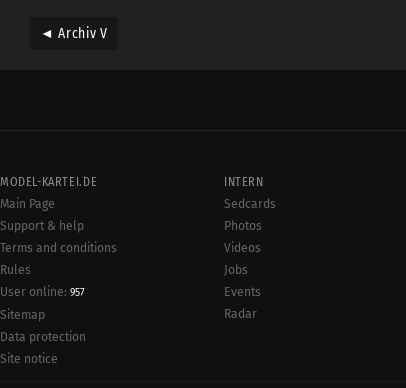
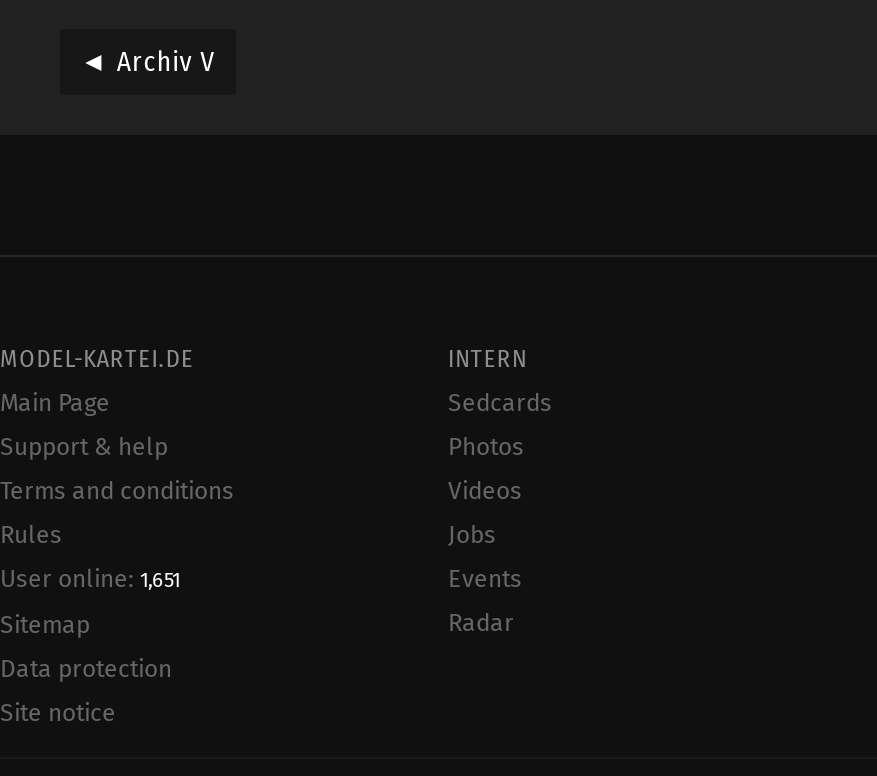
- User online: 957
+ User online: 1,651
